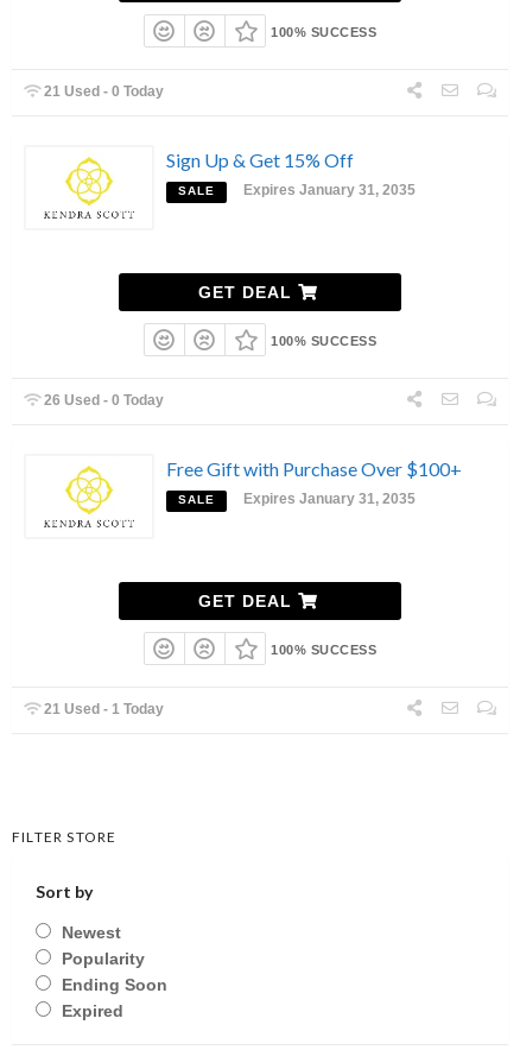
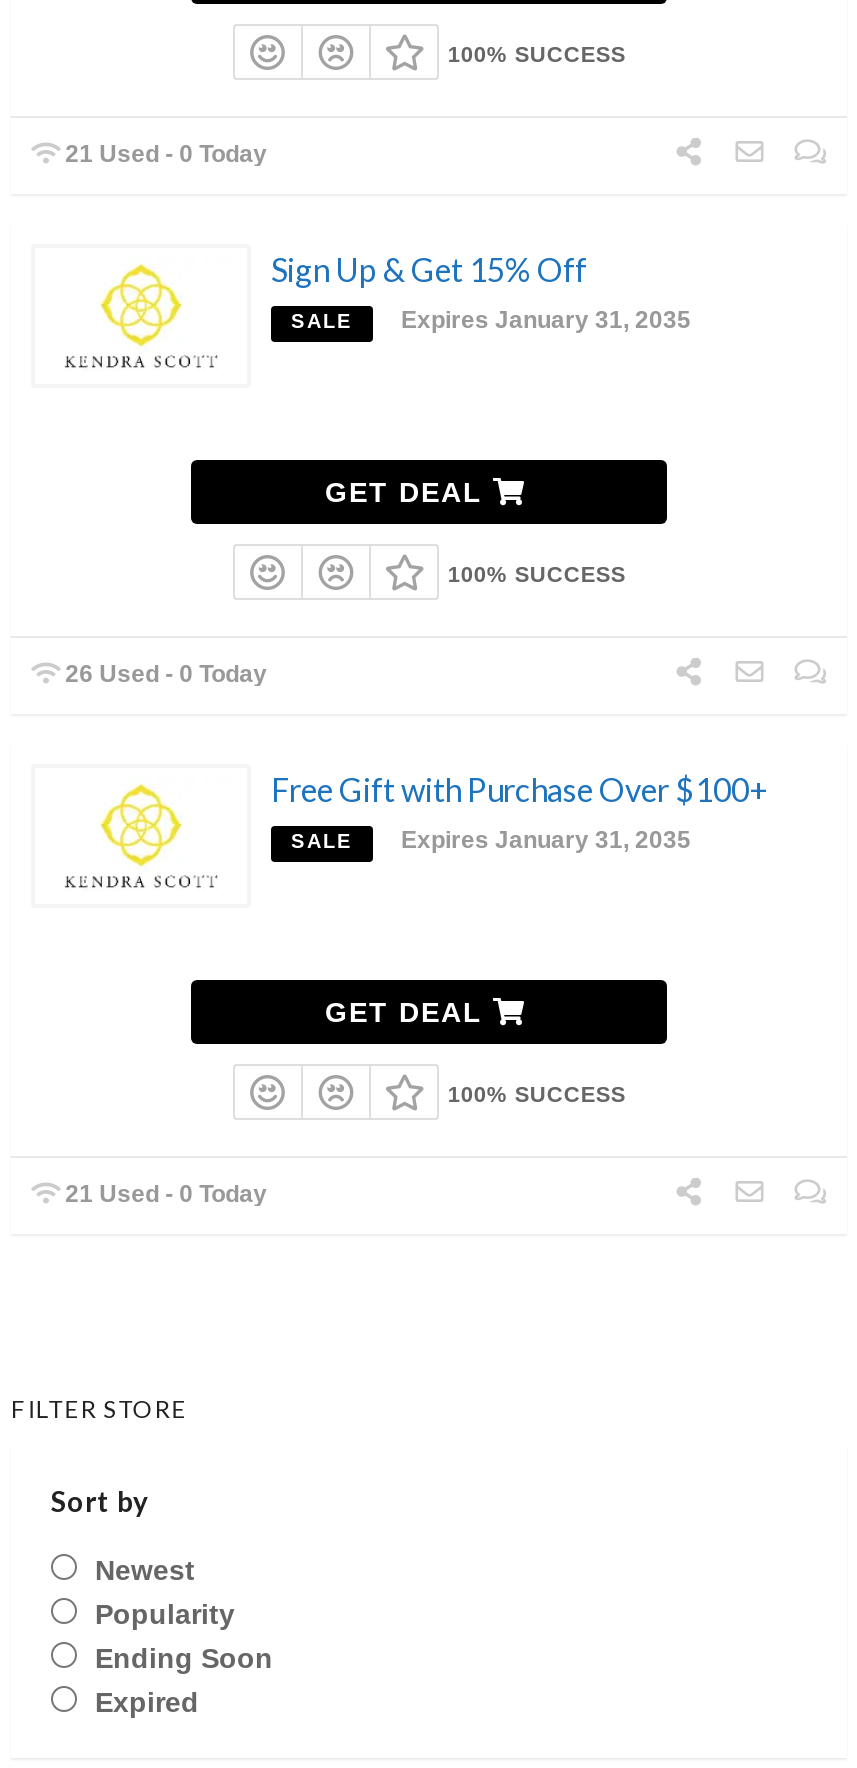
- 21 Used - 1 Today
+ 21 Used - 0 Today
